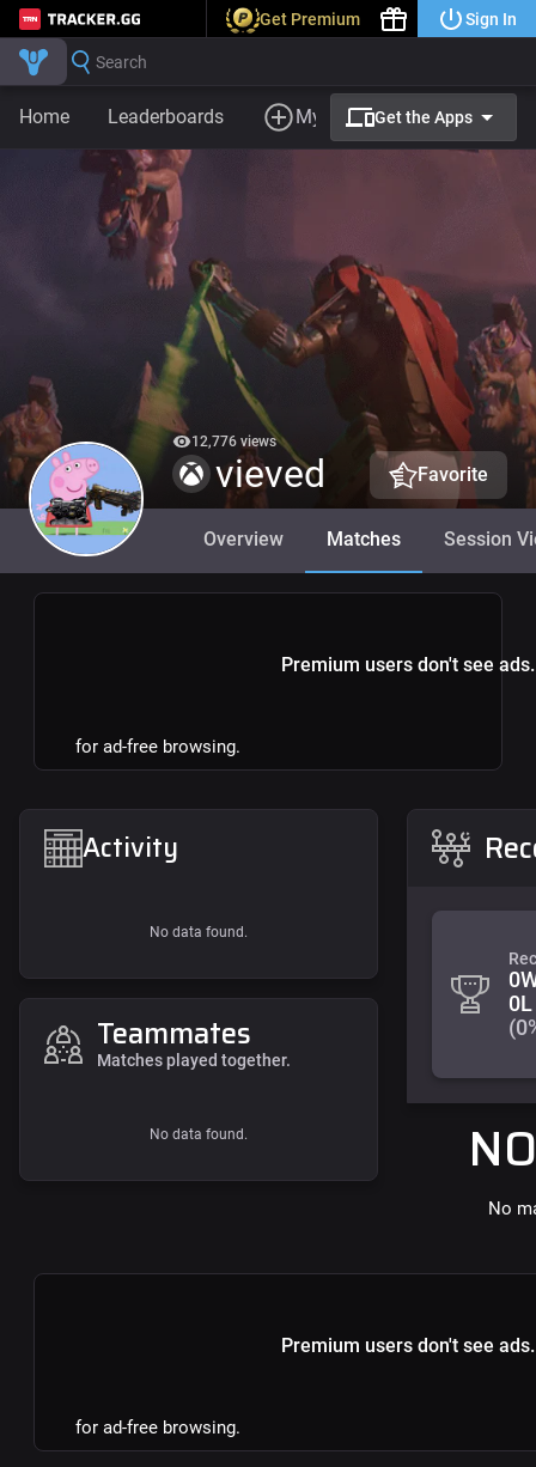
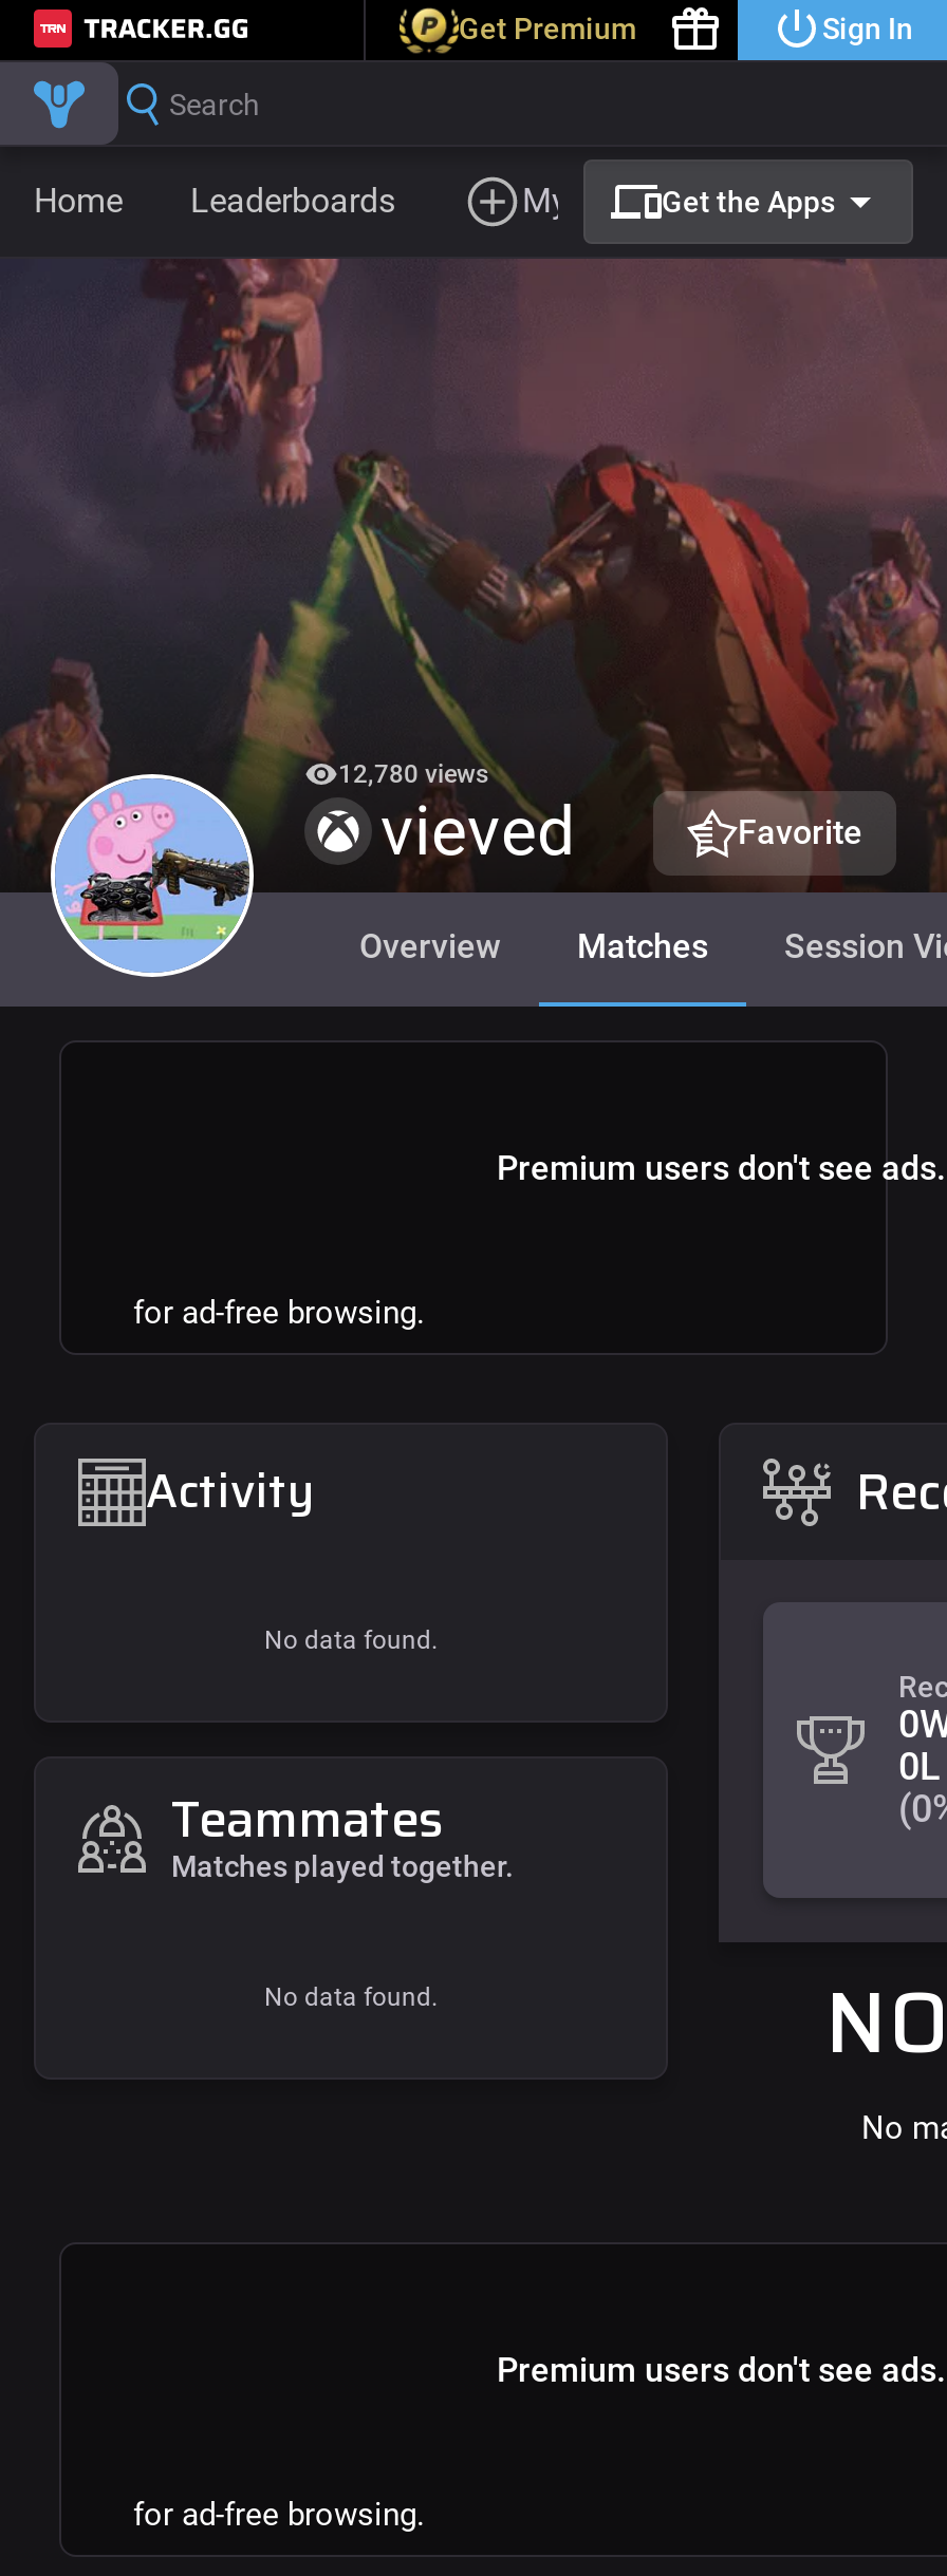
- 12,776 views
+ 12,780 views
